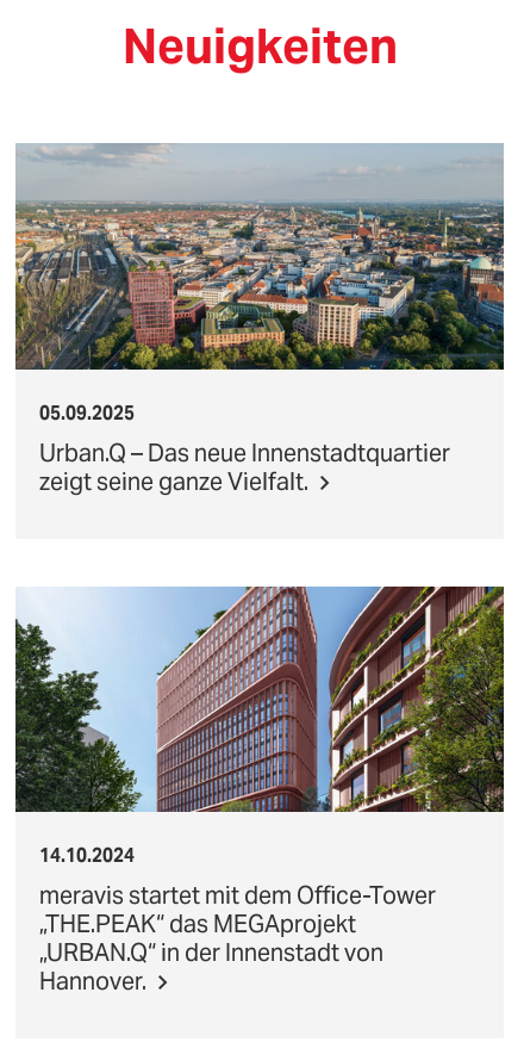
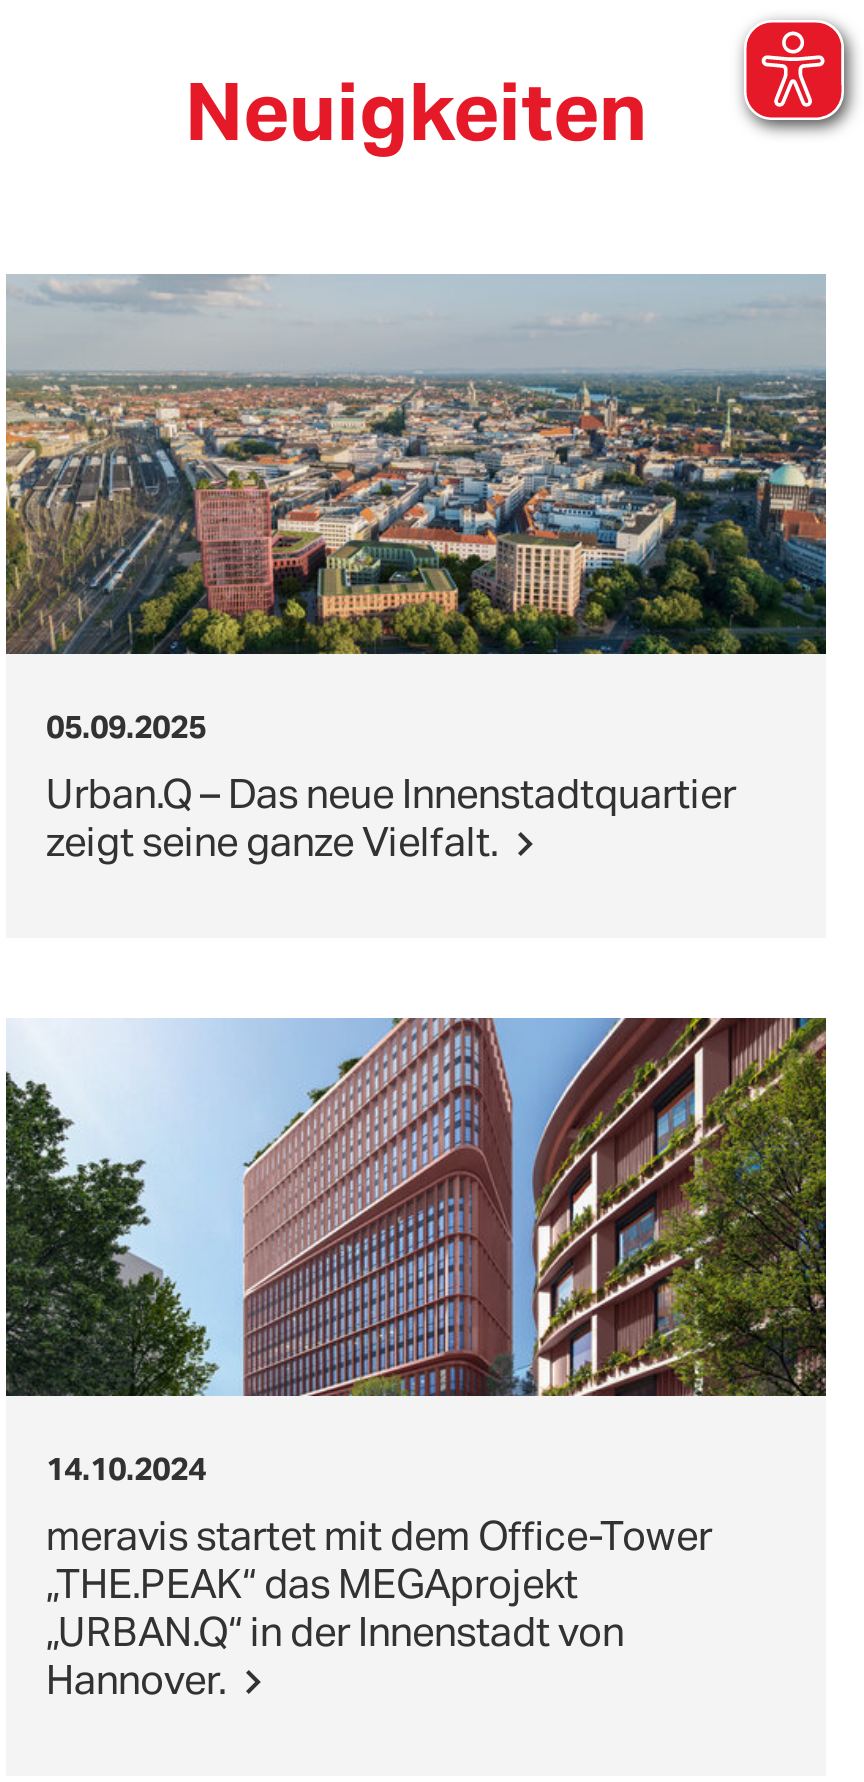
+ [image]
